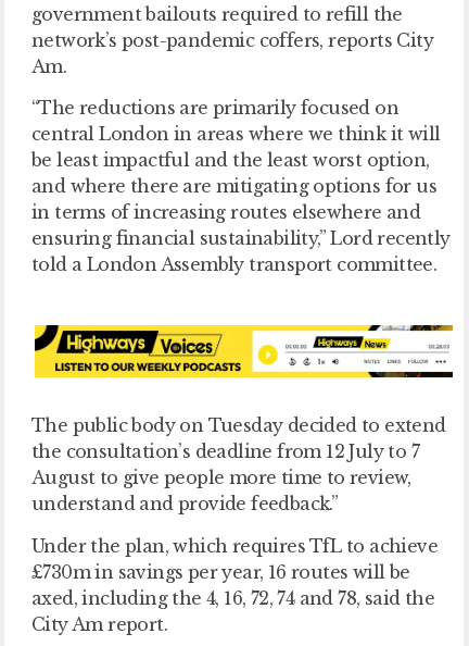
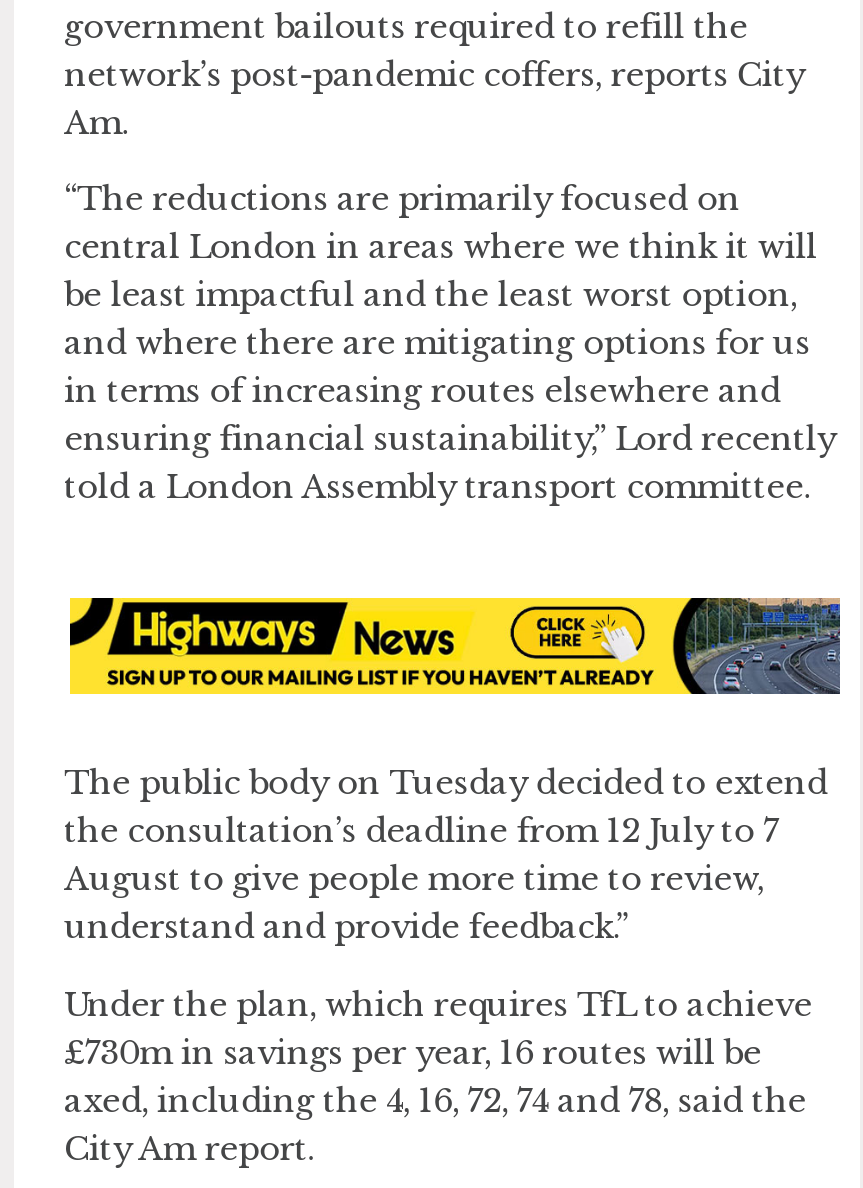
- [image]
+ [image]
